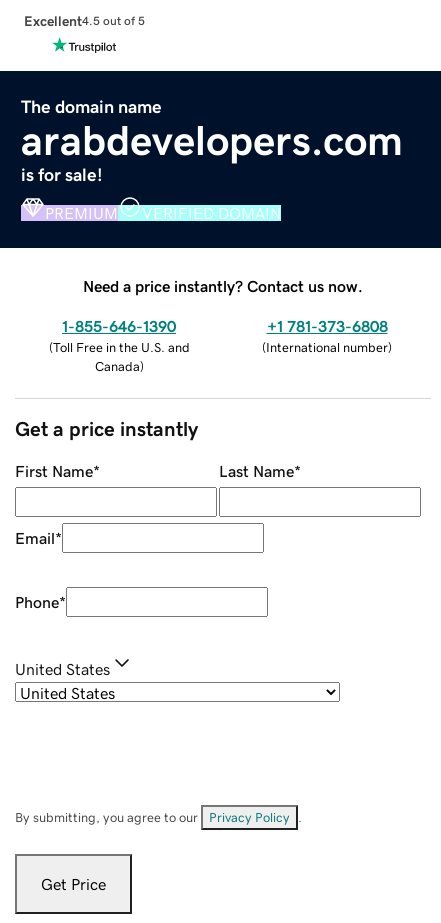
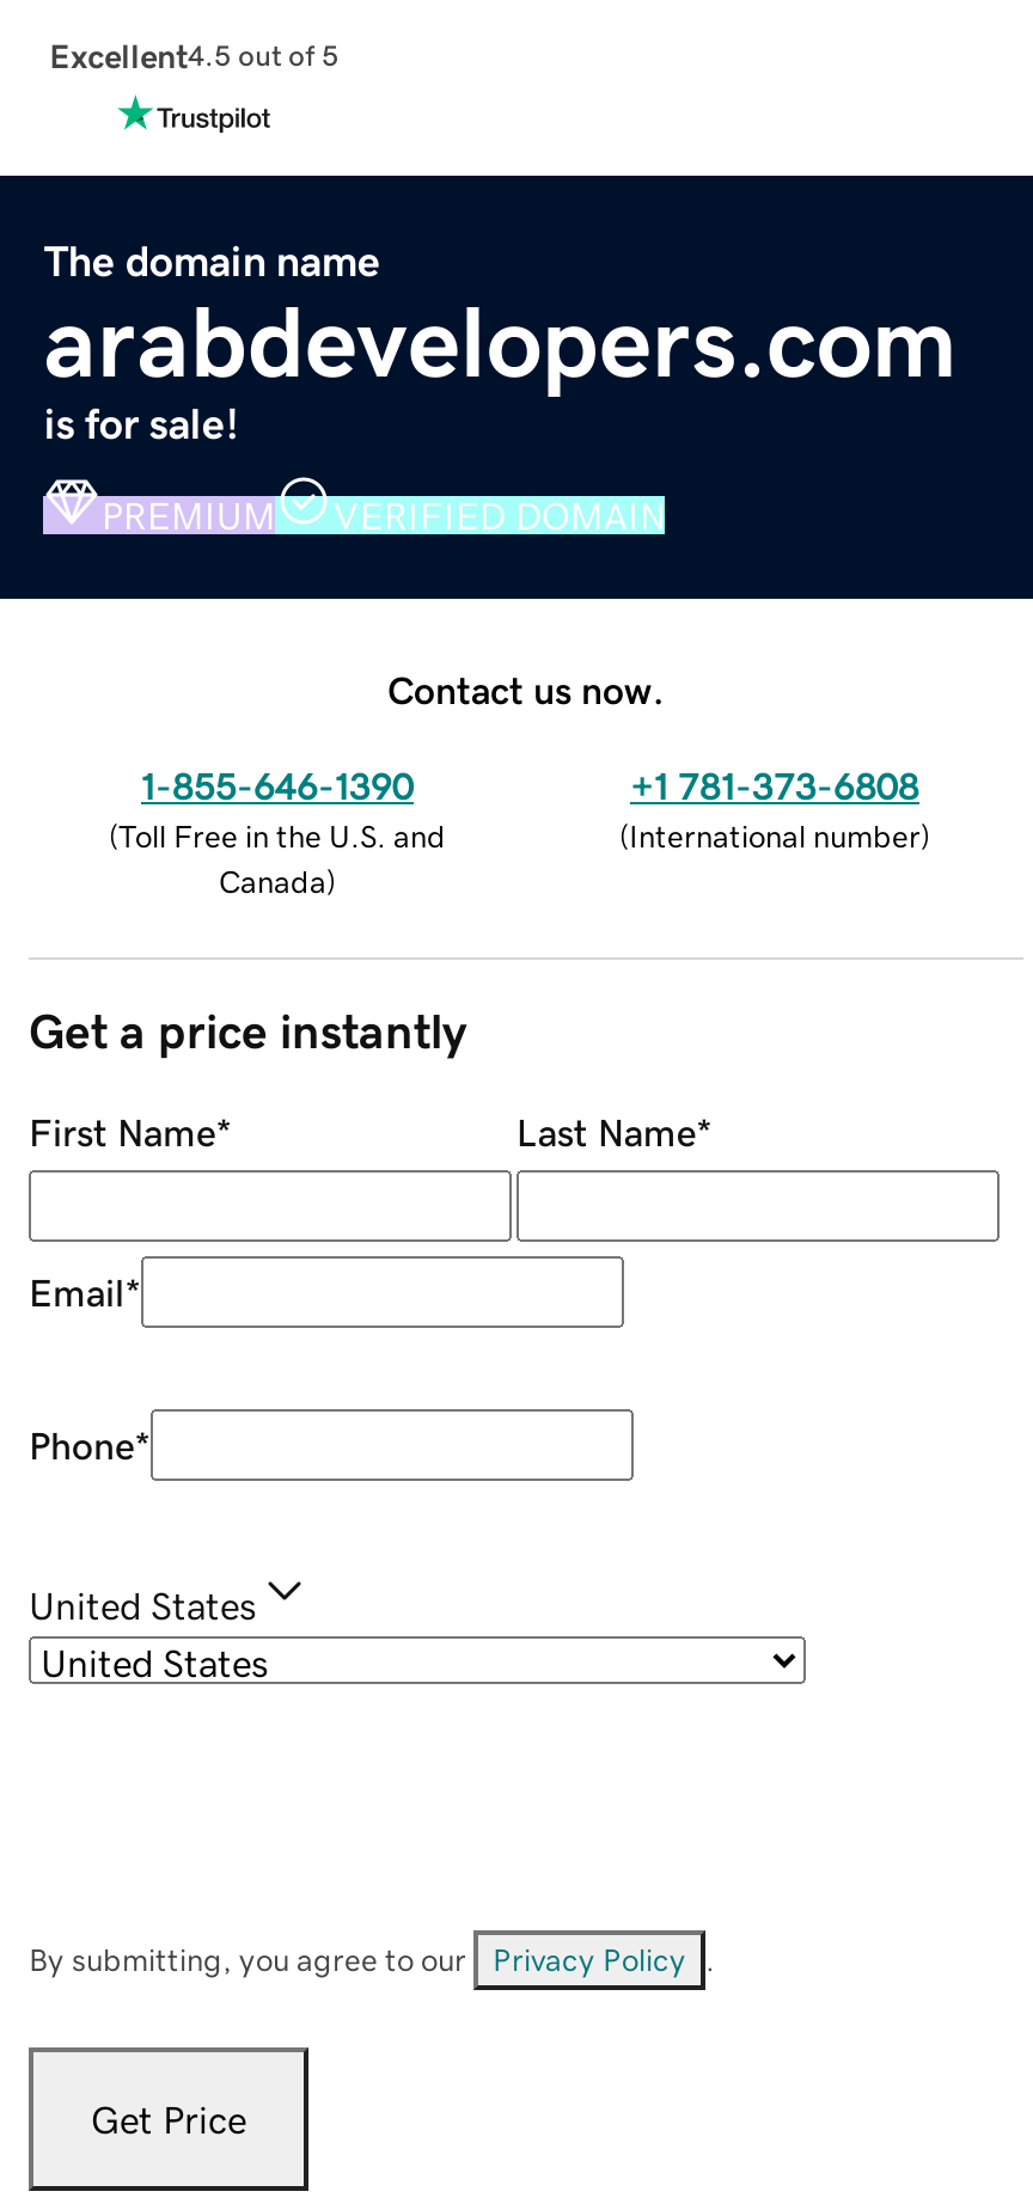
- Need a price instantly? Contact us now.
+ Contact us now.
